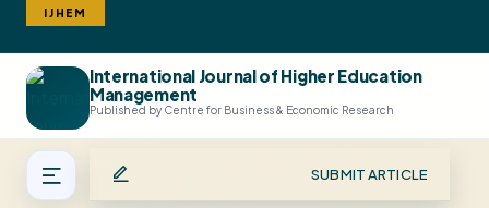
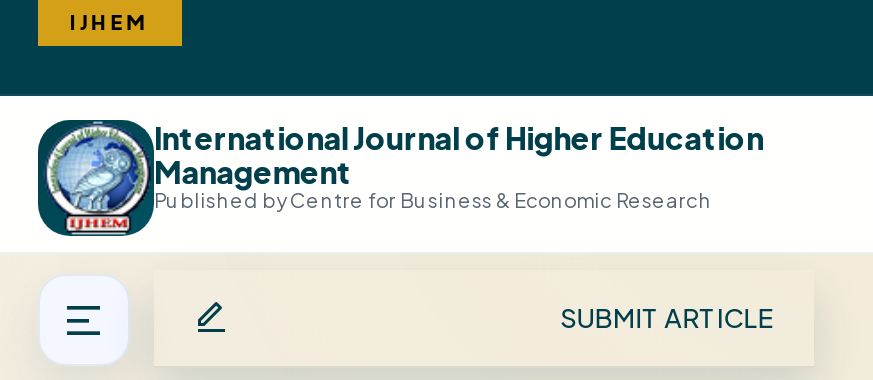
- [image]
+ [image]
